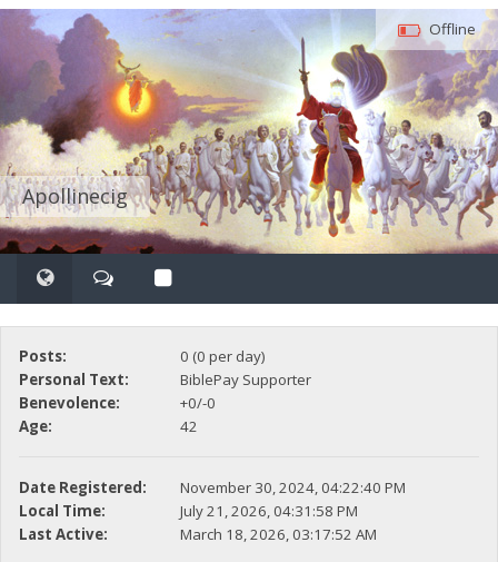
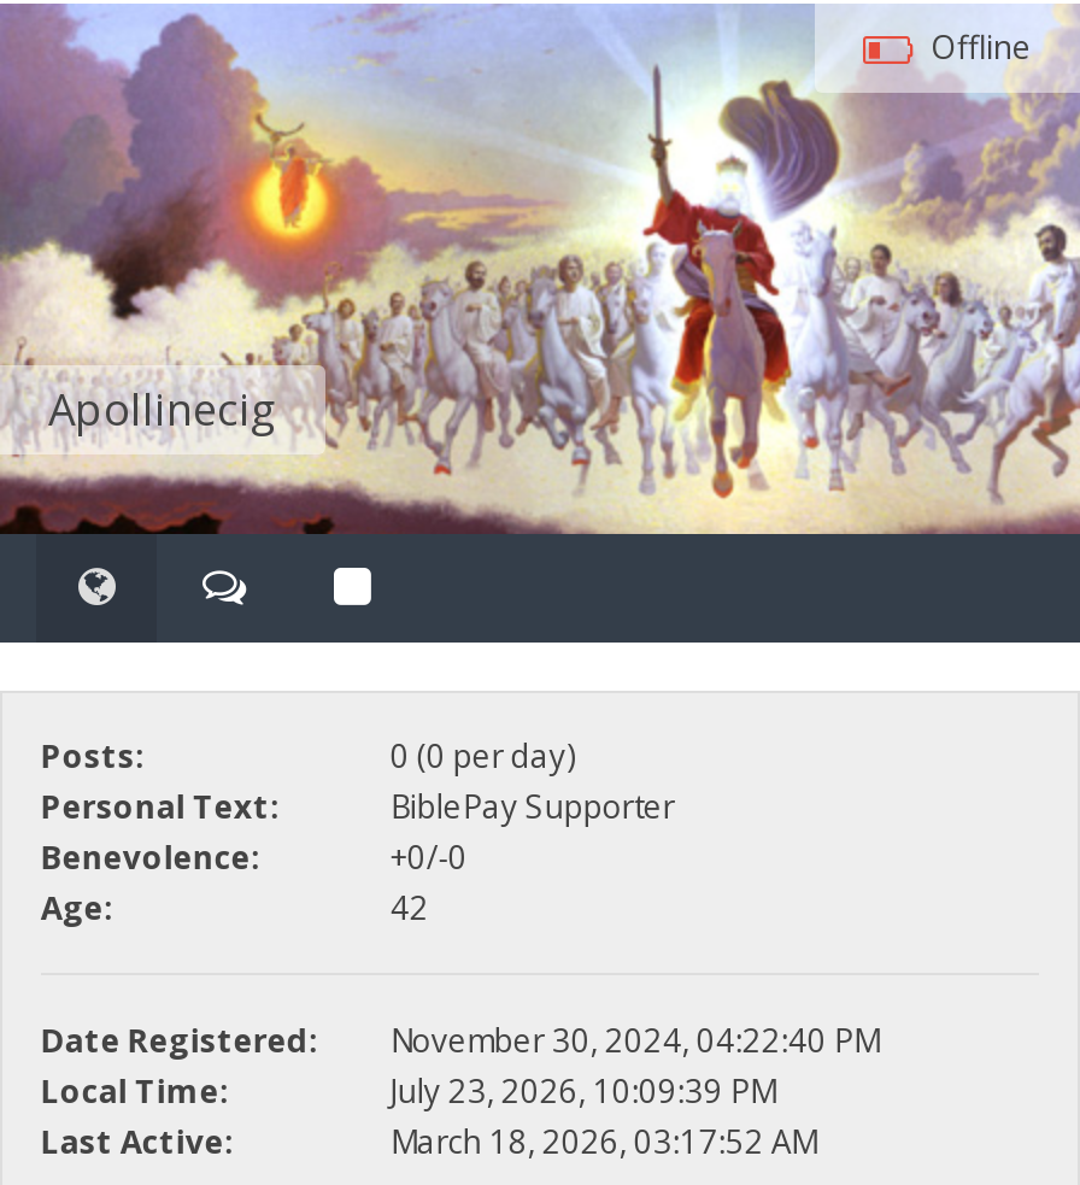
- July 21, 2026, 04:31:58 PM
+ July 23, 2026, 10:09:39 PM
